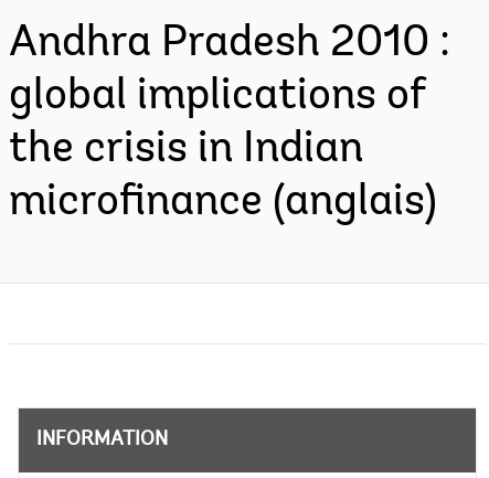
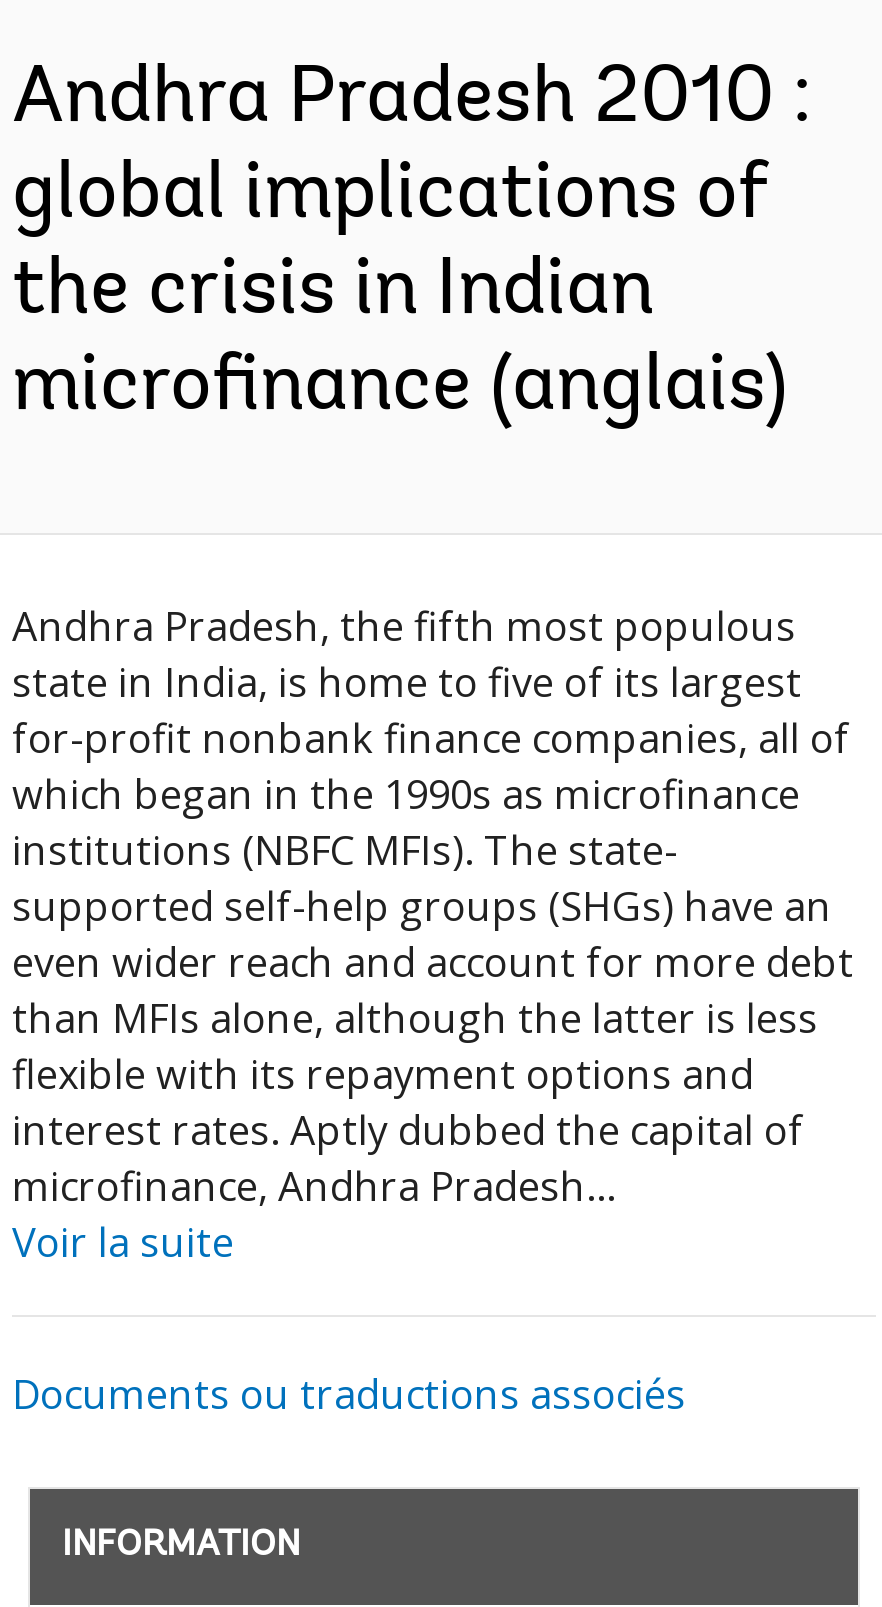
+ Andhra Pradesh, the fifth most populous
+ state in India, is home to five of its largest
+ for-profit nonbank finance companies, all of
+ which began in the 1990s as microfinance
+ institutions (NBFC MFIs). The state-
+ supported self-help groups (SHGs) have an
+ even wider reach and account for more debt
+ than MFIs alone, although the latter is less
+ flexible with its repayment options and
+ interest rates. Aptly dubbed the capital of
+ microfinance, Andhra Pradesh...
+ Voir la suite
+ Documents ou traductions associés
